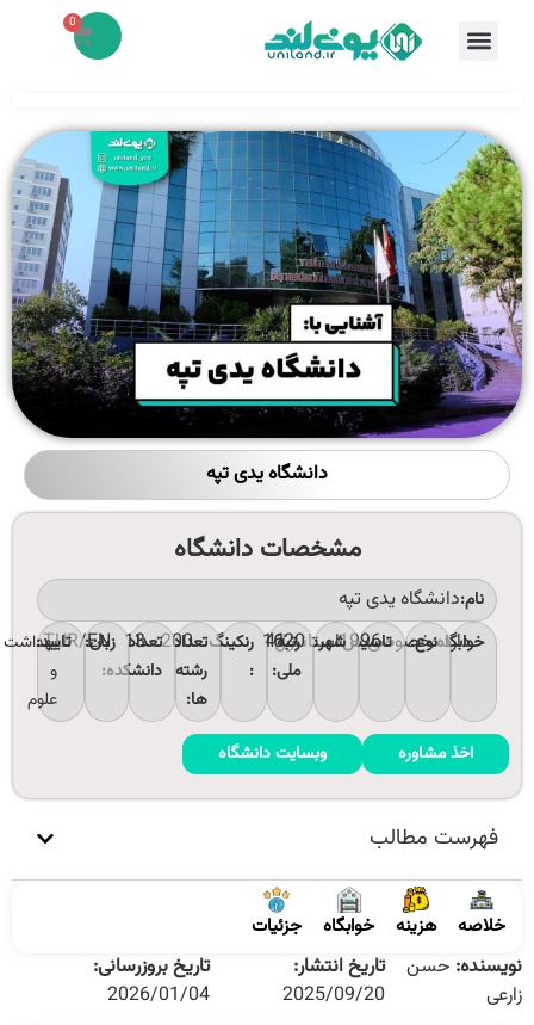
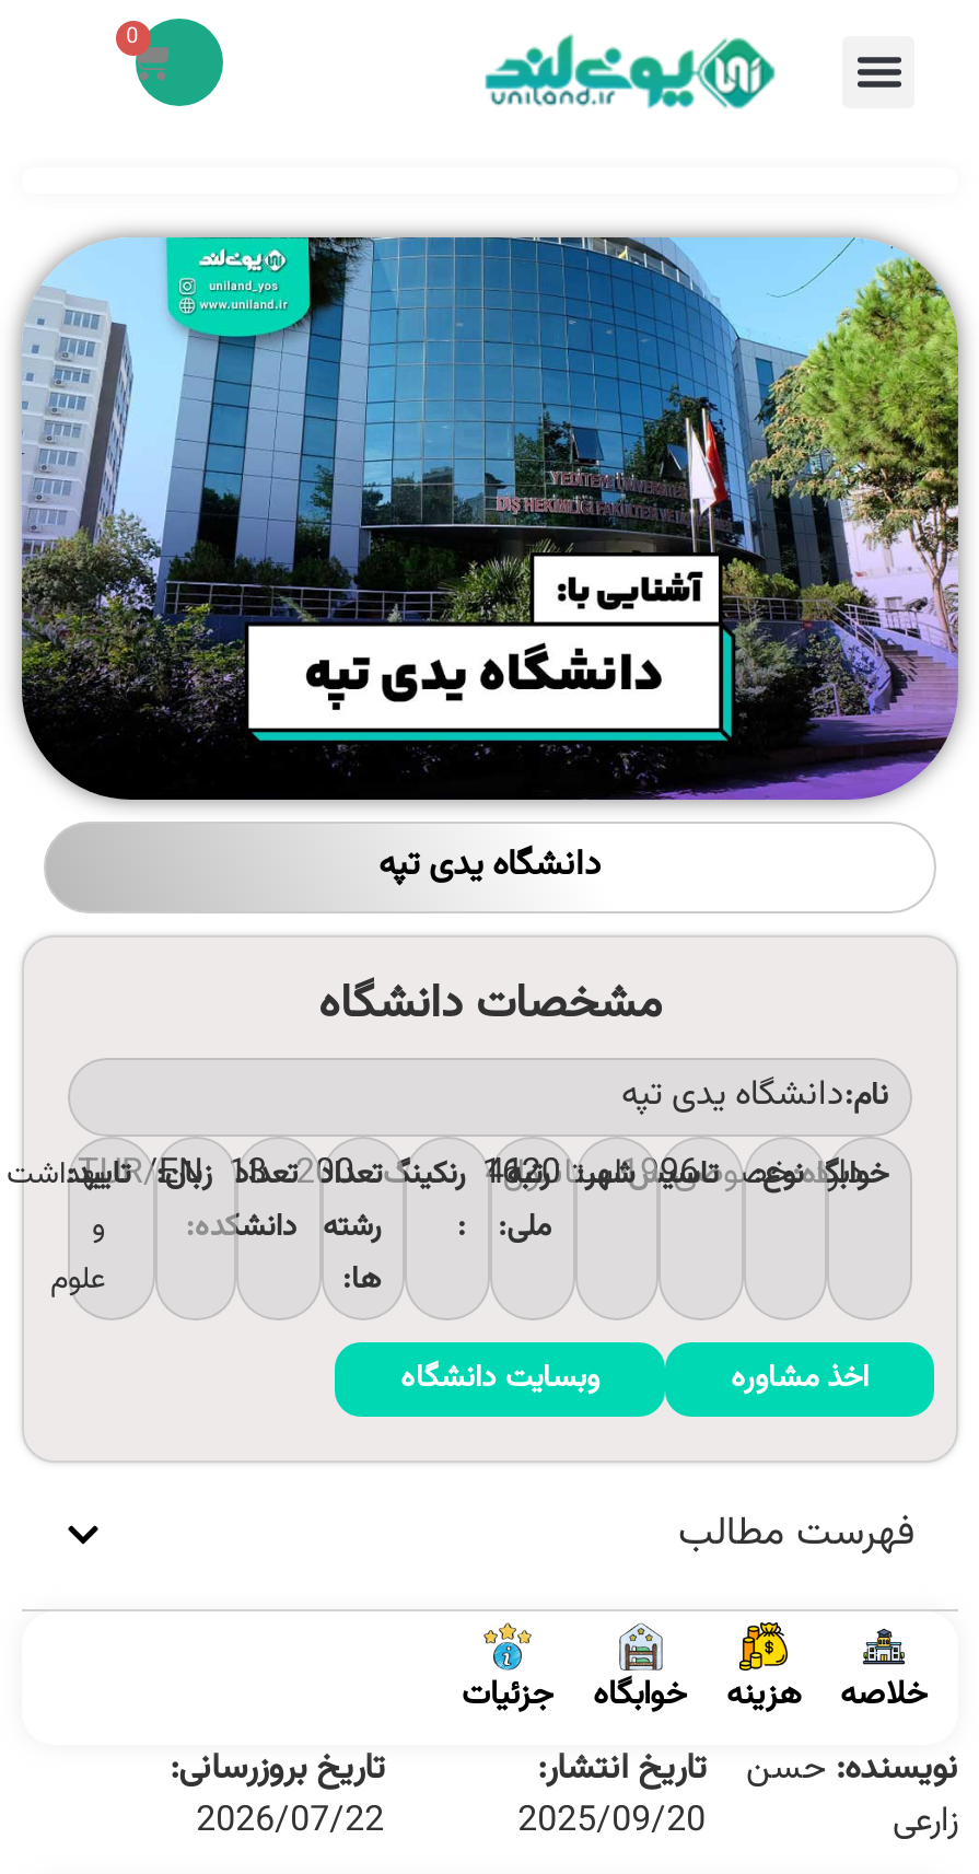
- 2026/01/04
+ 2026/07/22
